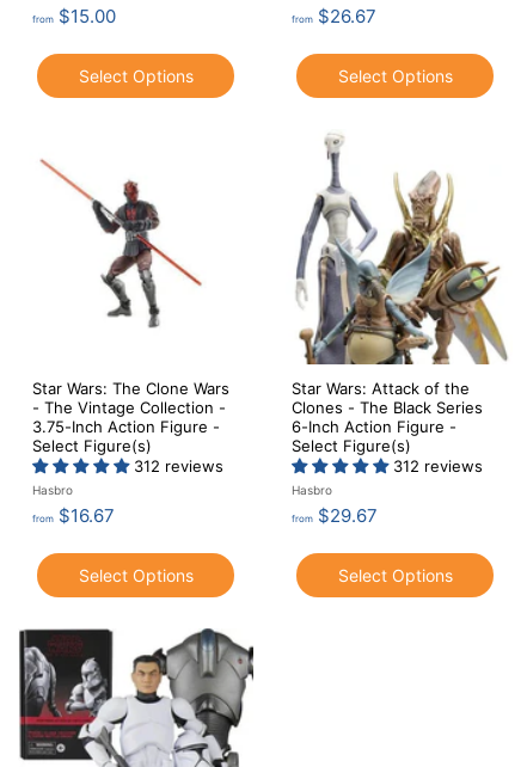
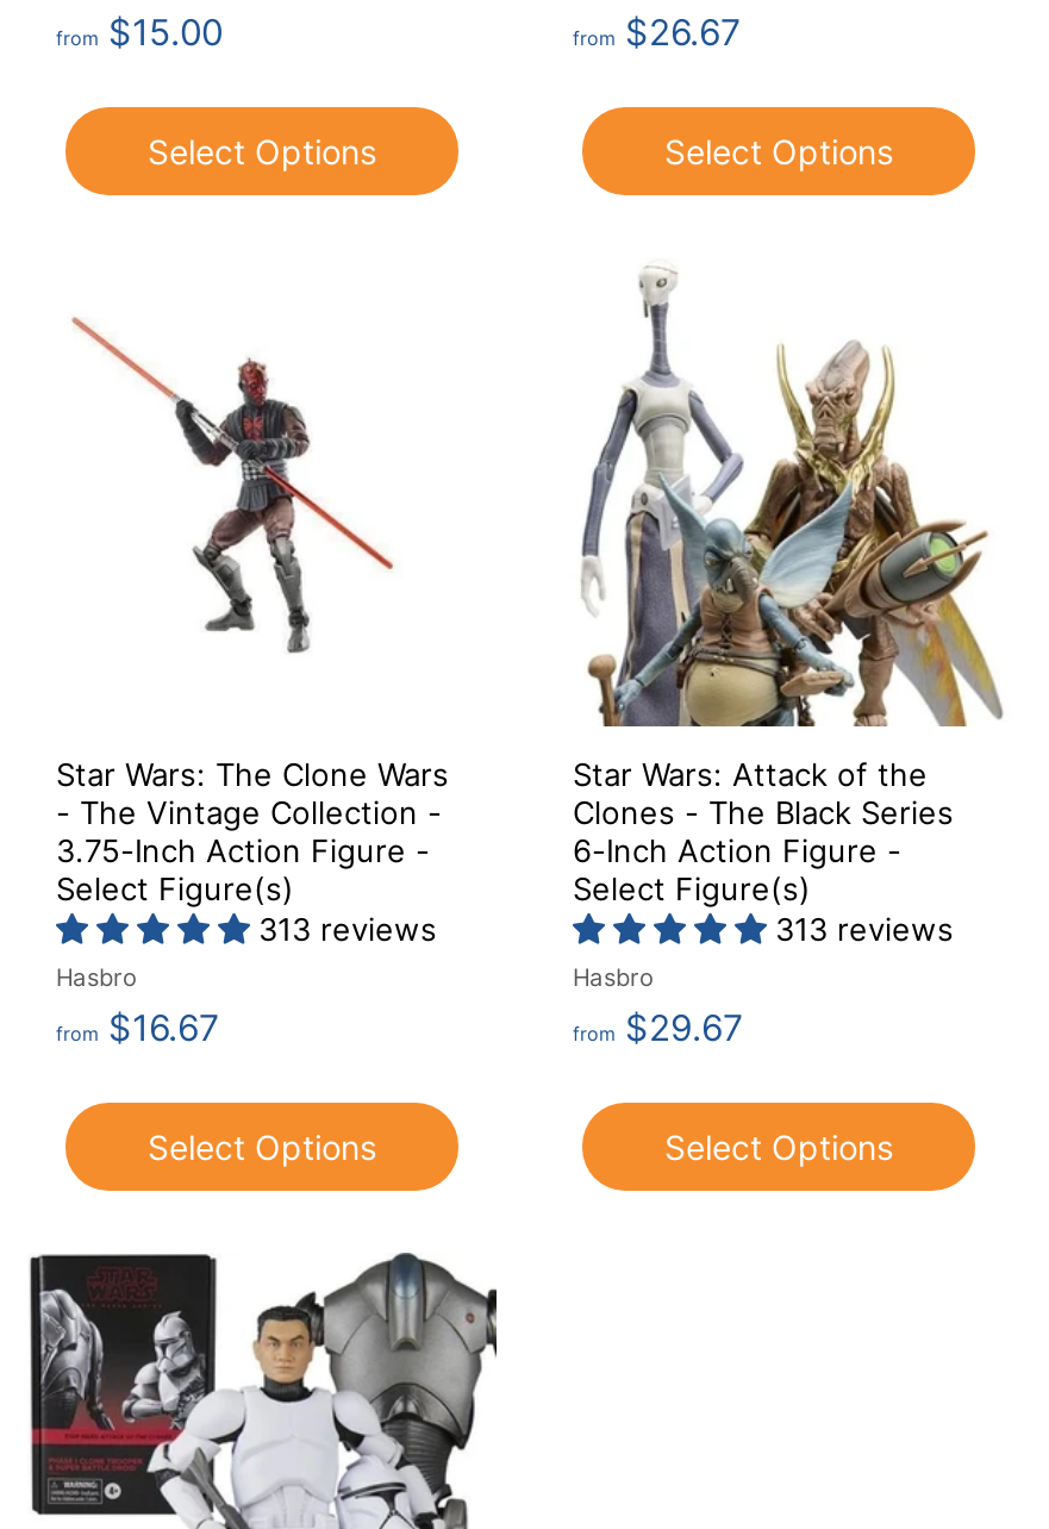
- 312 reviews
+ 313 reviews

- 312 reviews
+ 313 reviews
